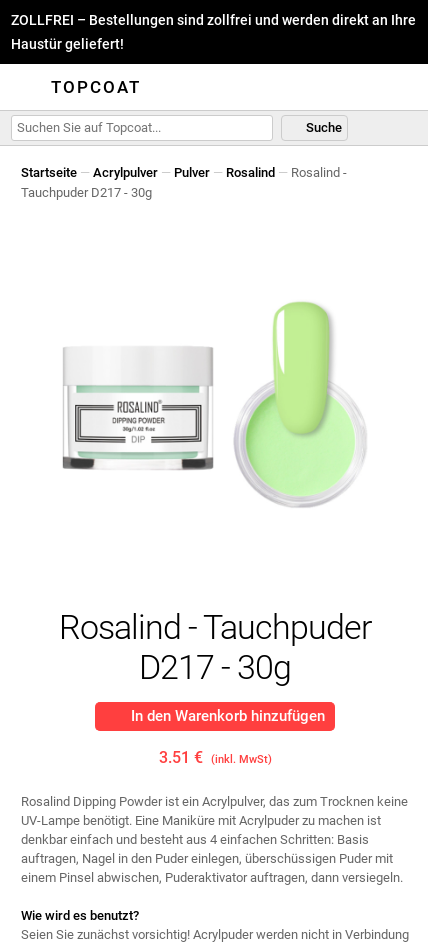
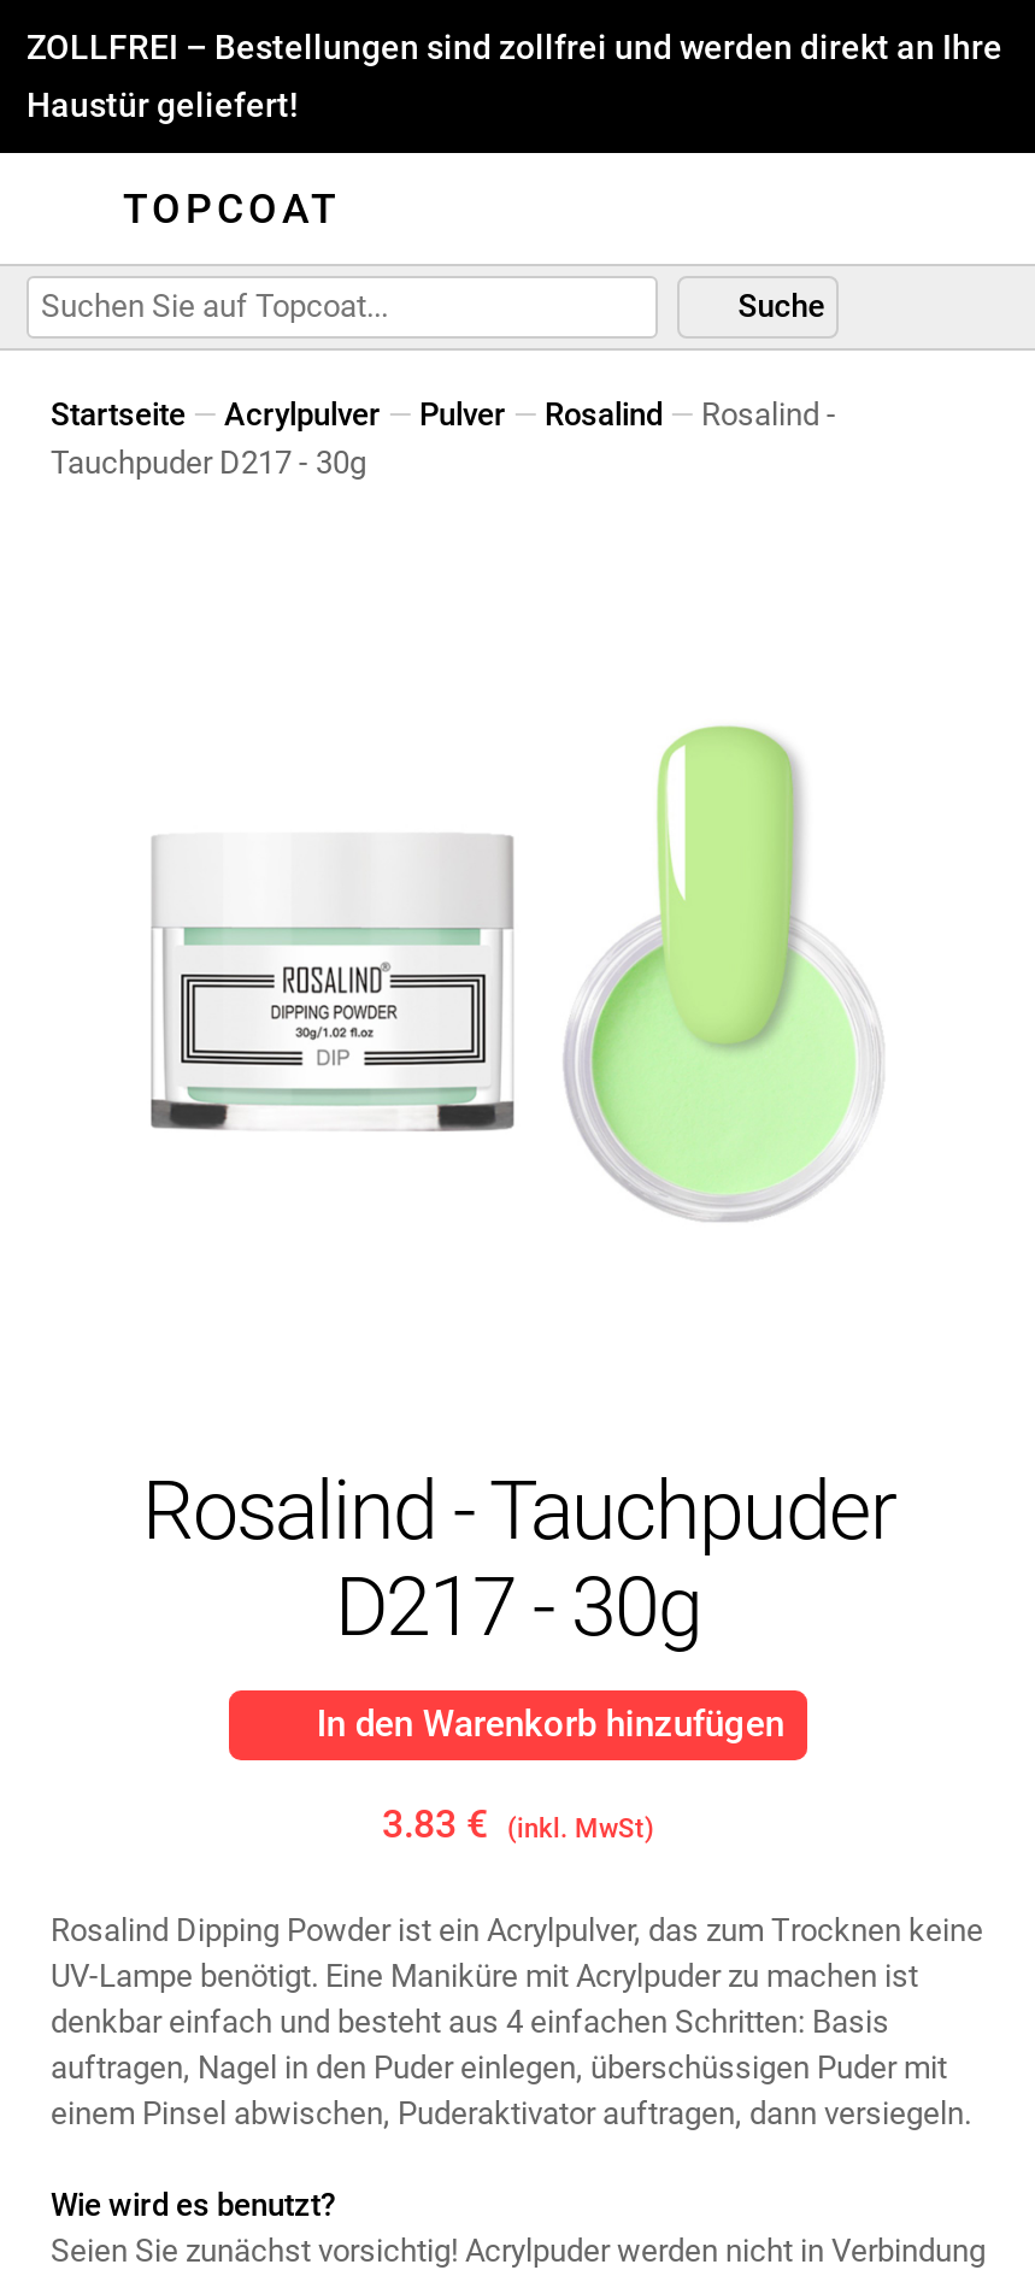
- 3.51 €(inkl. MwSt)
+ 3.83 €(inkl. MwSt)
